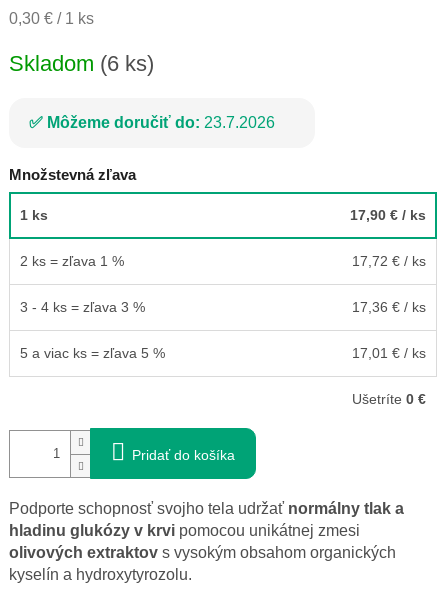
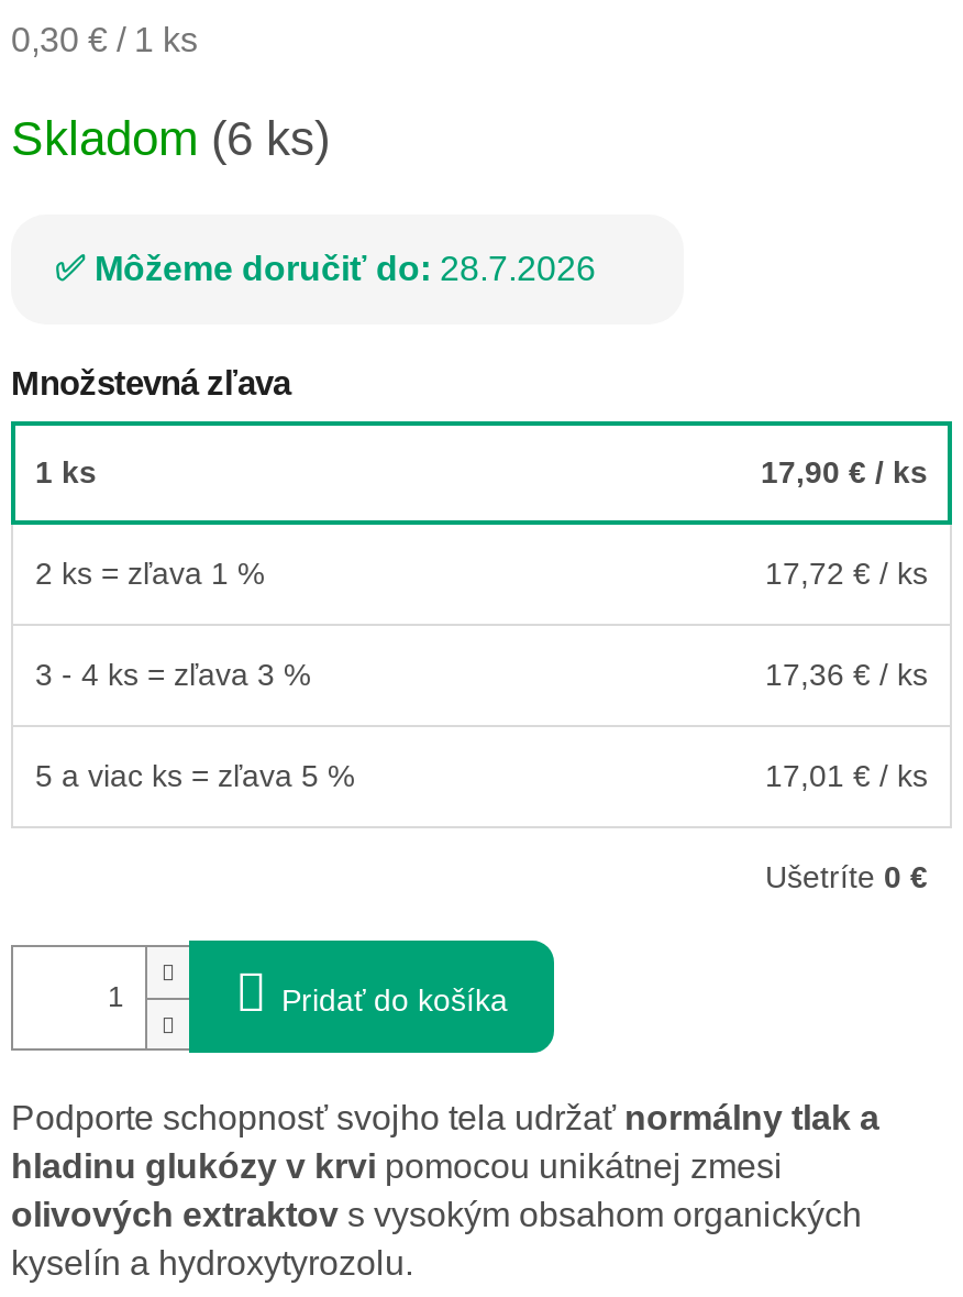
- Môžeme doručiť do: 23.7.2026
+ Môžeme doručiť do: 28.7.2026
